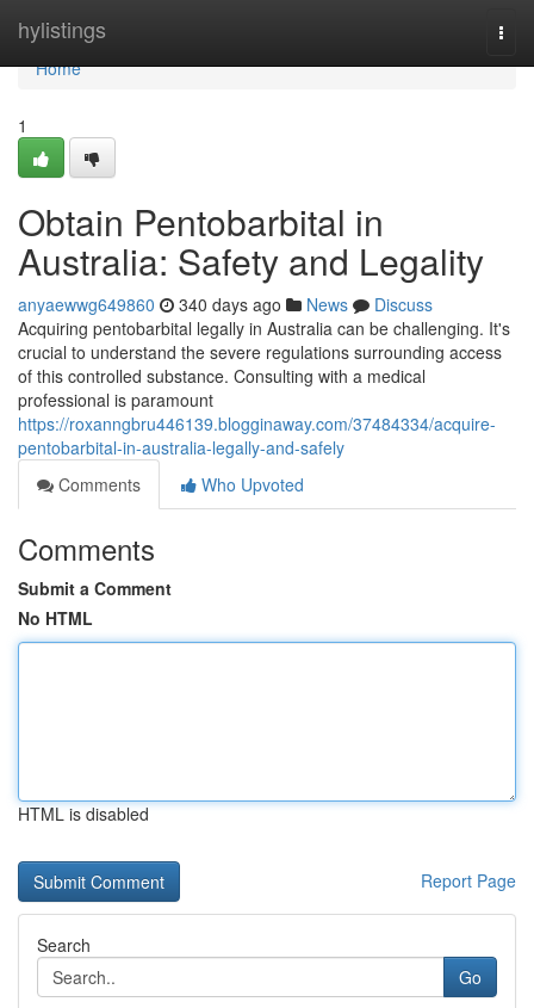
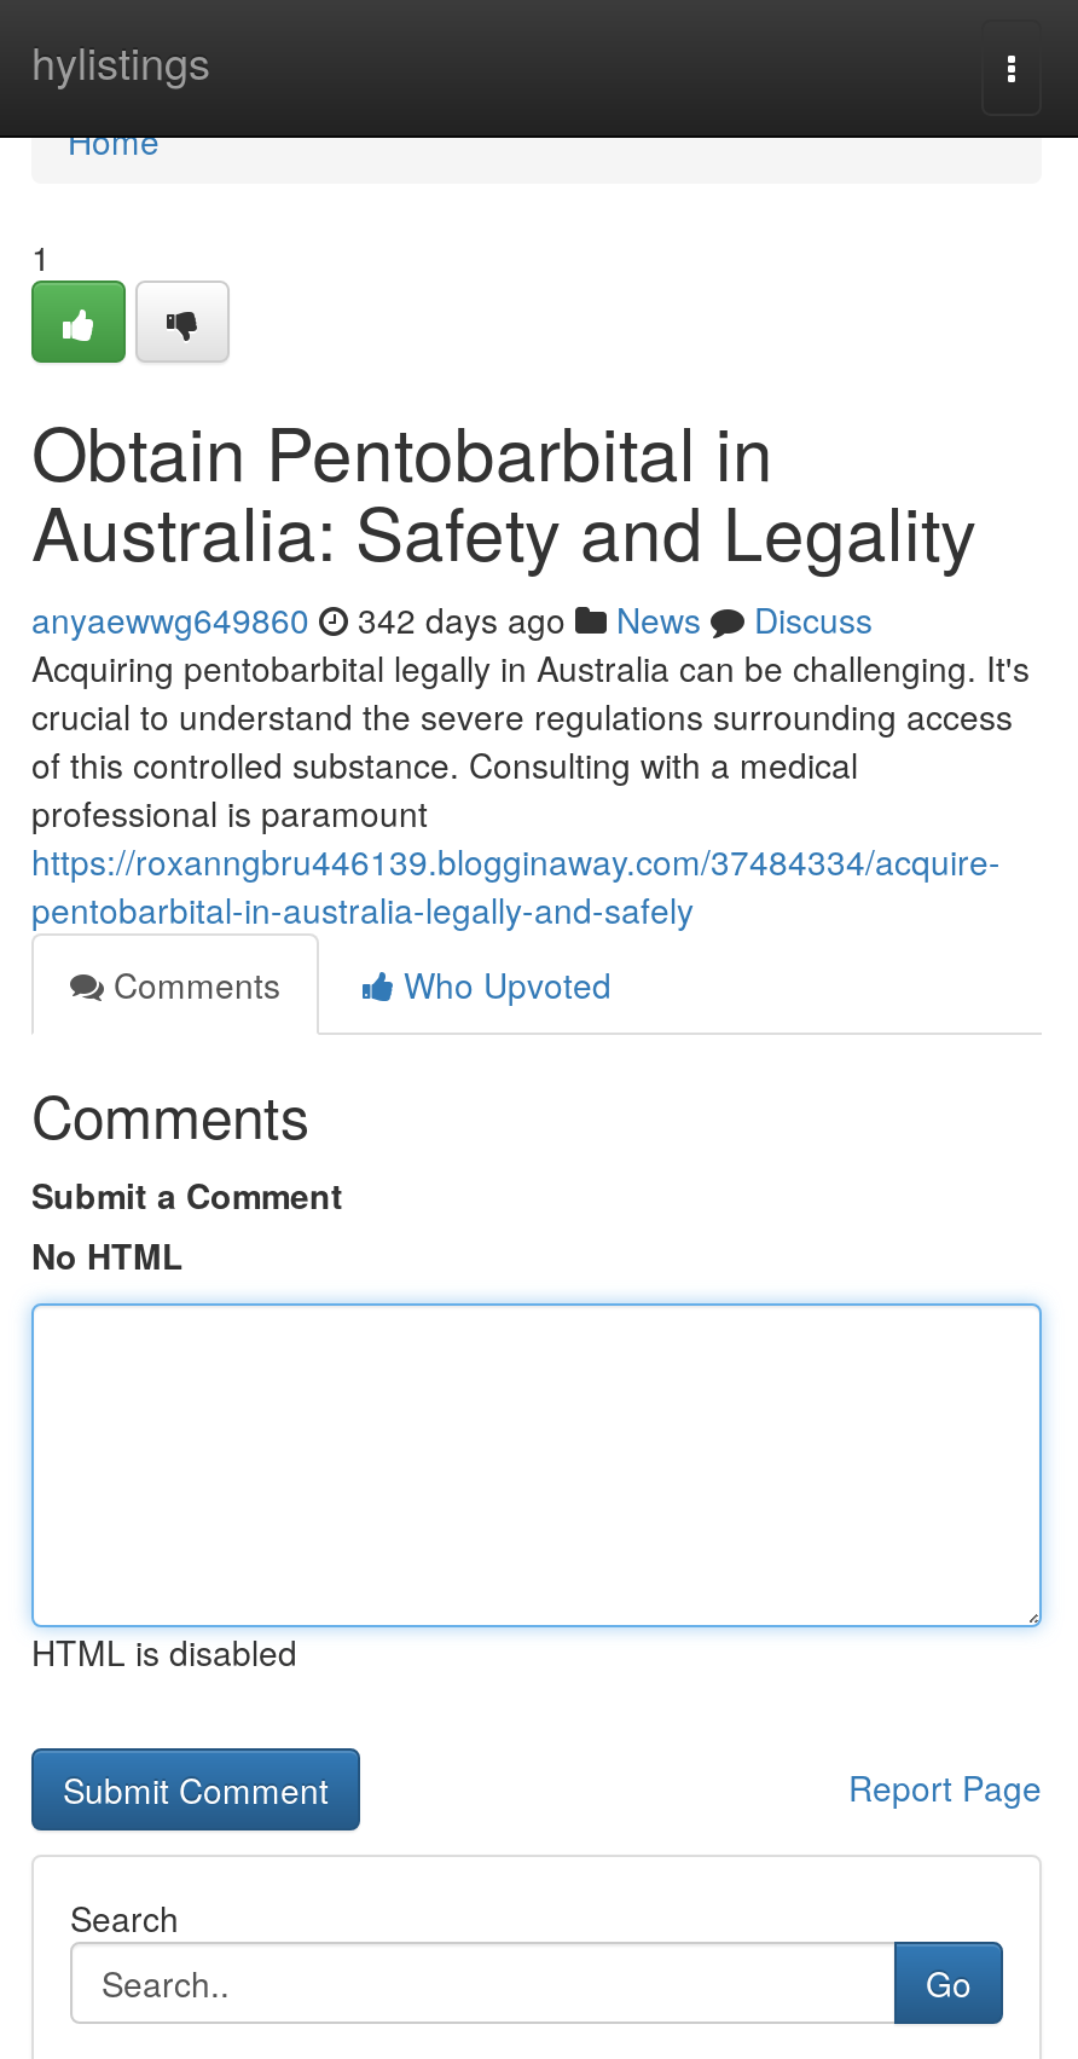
- anyaewwg649860 340 days ago News Discuss
+ anyaewwg649860 342 days ago News Discuss
